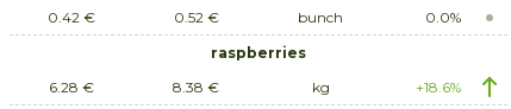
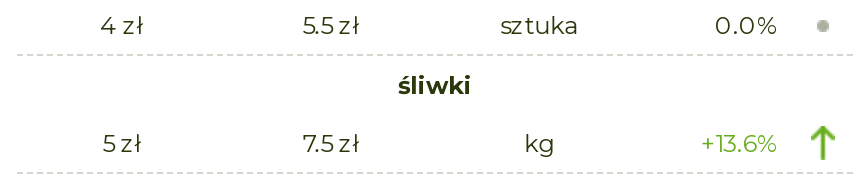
- 0.42 €
- 0.52 €
- bunch
+ 4 zł
+ 5.5 zł
+ sztuka

- raspberries
+ śliwki

- 6.28 €
- 8.38 €
+ 5 zł
+ 7.5 zł

- +18.6%
+ +13.6%
